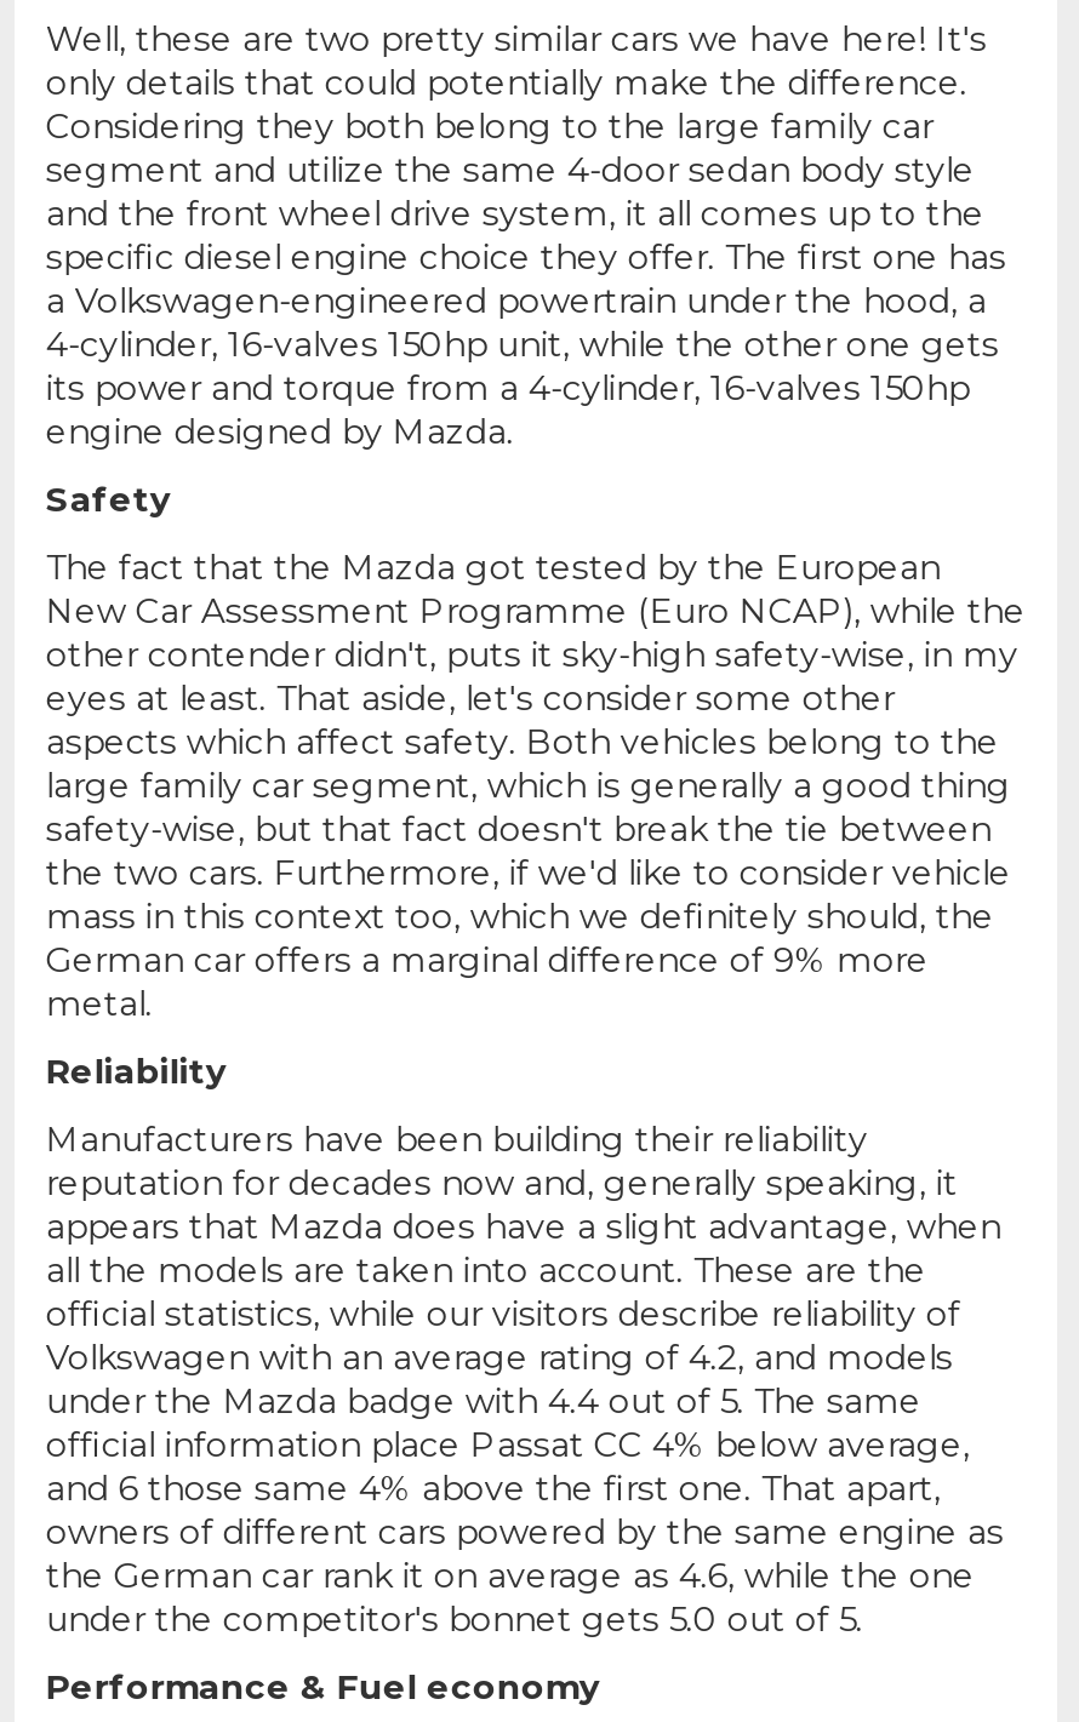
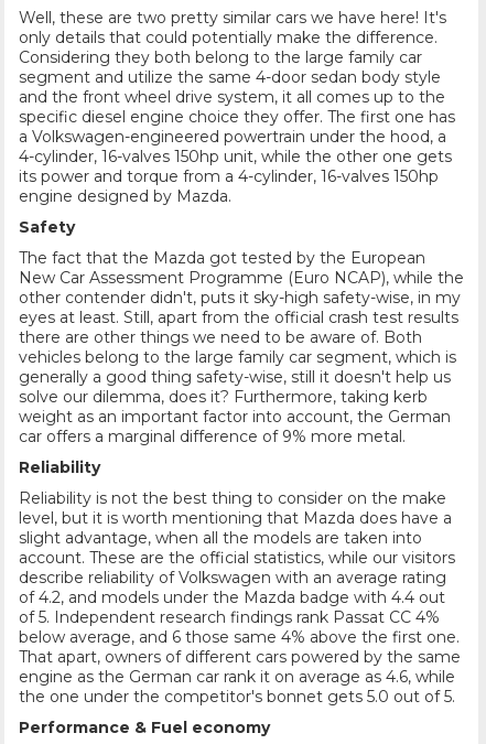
- eyes at least. That aside, let's consider some other
- aspects which affect safety. Both vehicles belong to the
- large family car segment, which is generally a good thing
- safety-wise, but that fact doesn't break the tie between
- the two cars. Furthermore, if we'd like to consider vehicle
- mass in this context too, which we definitely should, the
- German car offers a marginal difference of 9% more
- metal.
+ eyes at least. Still, apart from the official crash test results
+ there are other things we need to be aware of. Both
+ vehicles belong to the large family car segment, which is
+ generally a good thing safety-wise, still it doesn't help us
+ solve our dilemma, does it? Furthermore, taking kerb
+ weight as an important factor into account, the German
+ car offers a marginal difference of 9% more metal.

- Manufacturers have been building their reliability
- reputation for decades now and, generally speaking, it
- appears that Mazda does have a slight advantage, when
- all the models are taken into account. These are the
- official statistics, while our visitors describe reliability of
- Volkswagen with an average rating of 4.2, and models
- under the Mazda badge with 4.4 out of 5. The same
- official information place Passat CC 4% below average,
- and 6 those same 4% above the first one. That apart,
- owners of different cars powered by the same engine as
- the German car rank it on average as 4.6, while the one
- under the competitor's bonnet gets 5.0 out of 5.
+ Reliability is not the best thing to consider on the make
+ level, but it is worth mentioning that Mazda does have a
+ slight advantage, when all the models are taken into
+ account. These are the official statistics, while our visitors
+ describe reliability of Volkswagen with an average rating
+ of 4.2, and models under the Mazda badge with 4.4 out
+ of 5. Independent research findings rank Passat CC 4%
+ below average, and 6 those same 4% above the first one.
+ That apart, owners of different cars powered by the same
+ engine as the German car rank it on average as 4.6, while
+ the one under the competitor's bonnet gets 5.0 out of 5.
